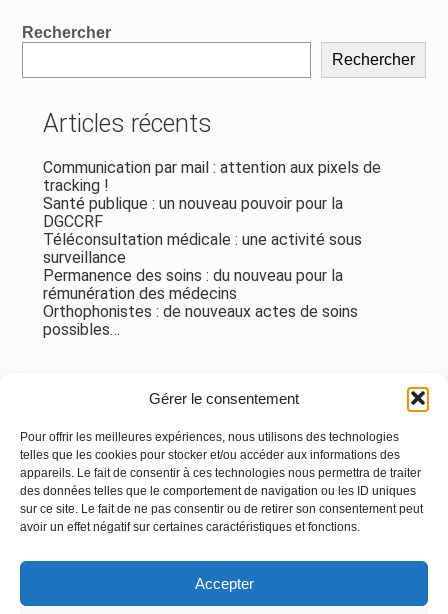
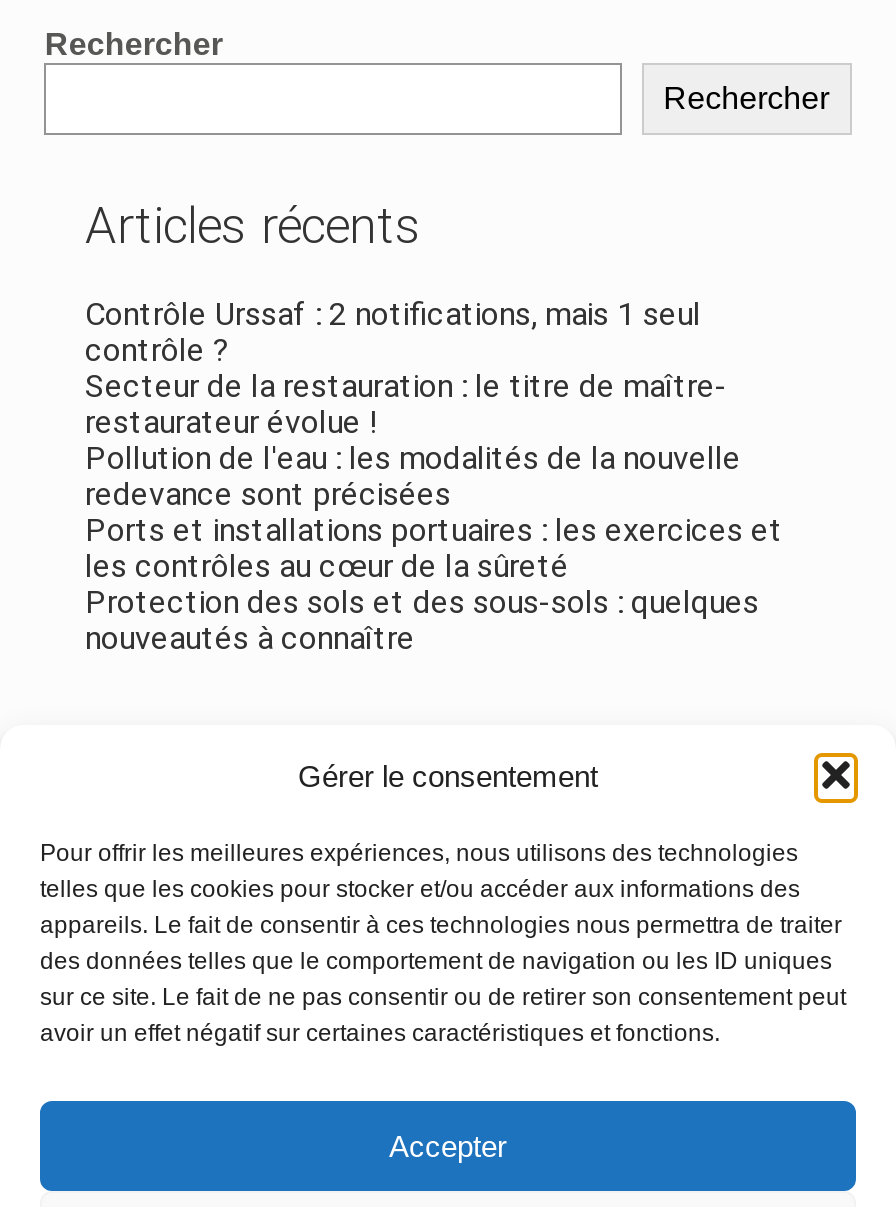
- Communication par mail : attention aux pixels de
- tracking !
- Santé publique : un nouveau pouvoir pour la
- DGCCRF
- Téléconsultation médicale : une activité sous
- surveillance
- Permanence des soins : du nouveau pour la
- rémunération des médecins
- Orthophonistes : de nouveaux actes de soins
- possibles…
+ Contrôle Urssaf : 2 notifications, mais 1 seul
+ contrôle ?
+ Secteur de la restauration : le titre de maître-
+ restaurateur évolue !
+ Pollution de l'eau : les modalités de la nouvelle
+ redevance sont précisées
+ Ports et installations portuaires : les exercices et
+ les contrôles au cœur de la sûreté
+ Protection des sols et des sous-sols : quelques
+ nouveautés à connaître
